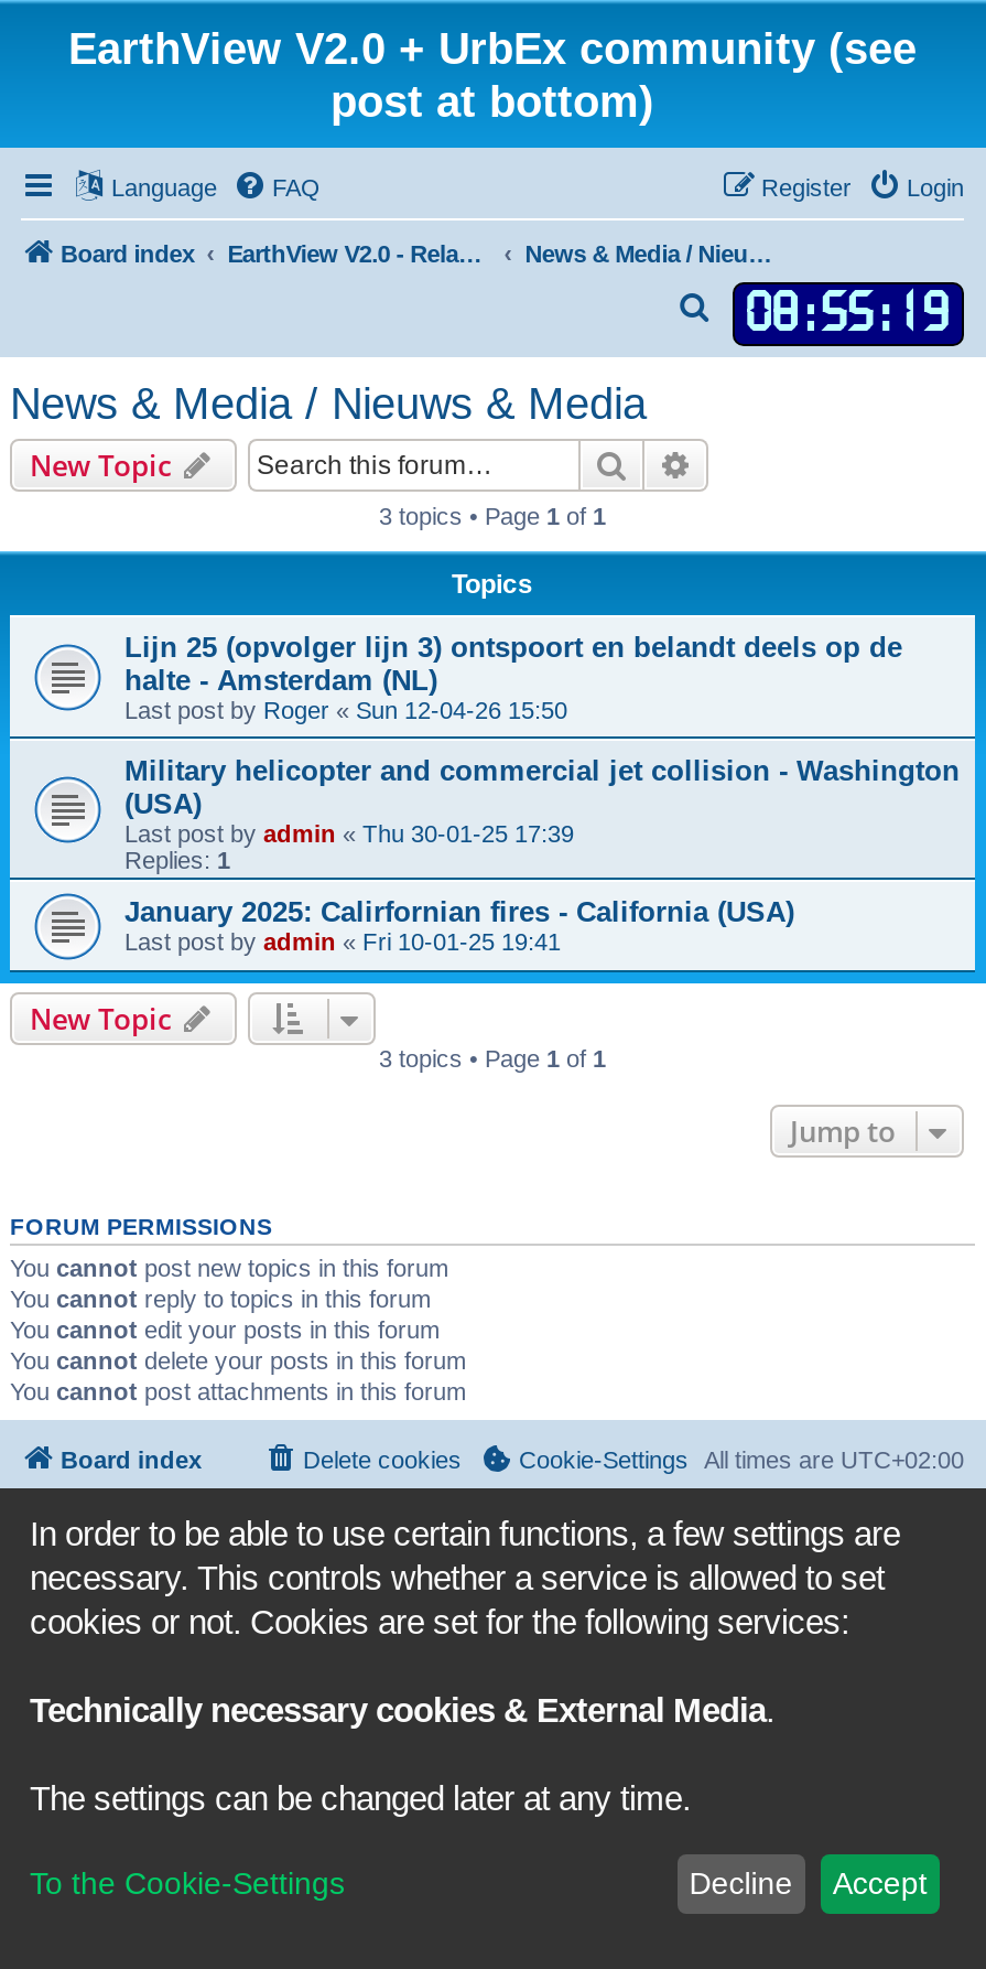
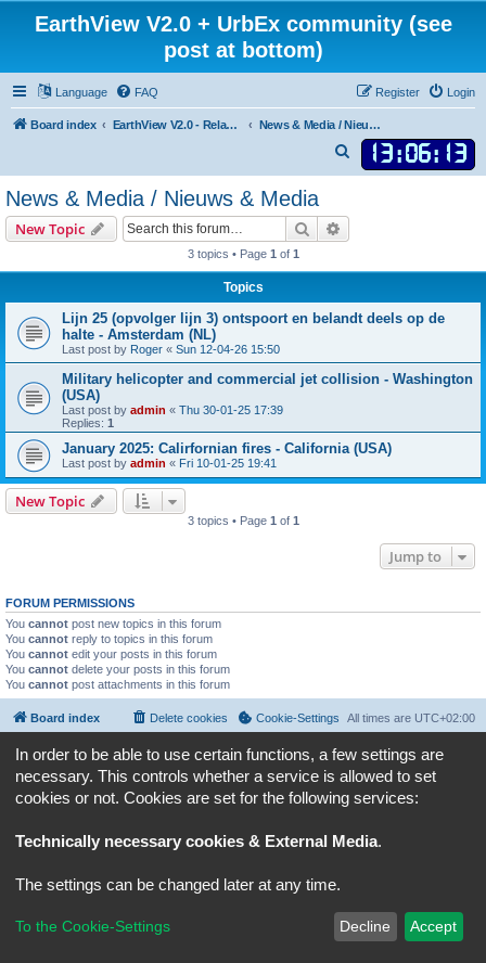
- 08 : 55 : 19
+ 13 : 06 : 13
